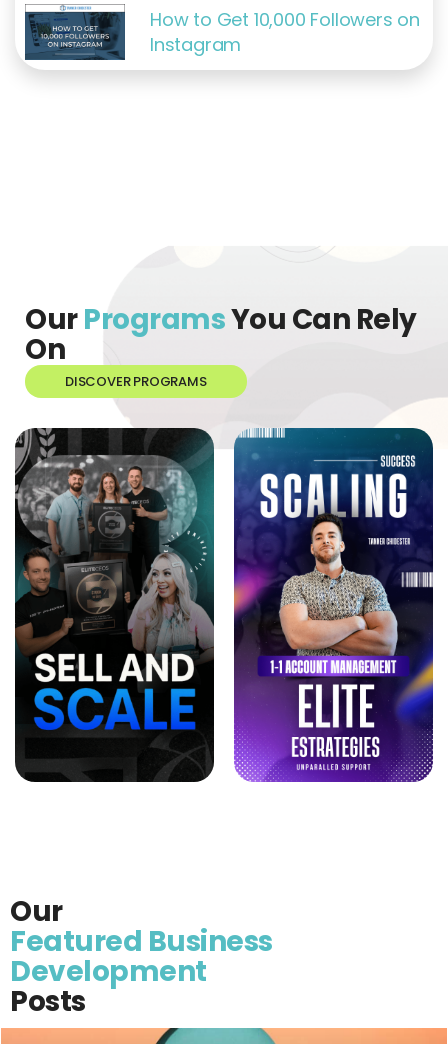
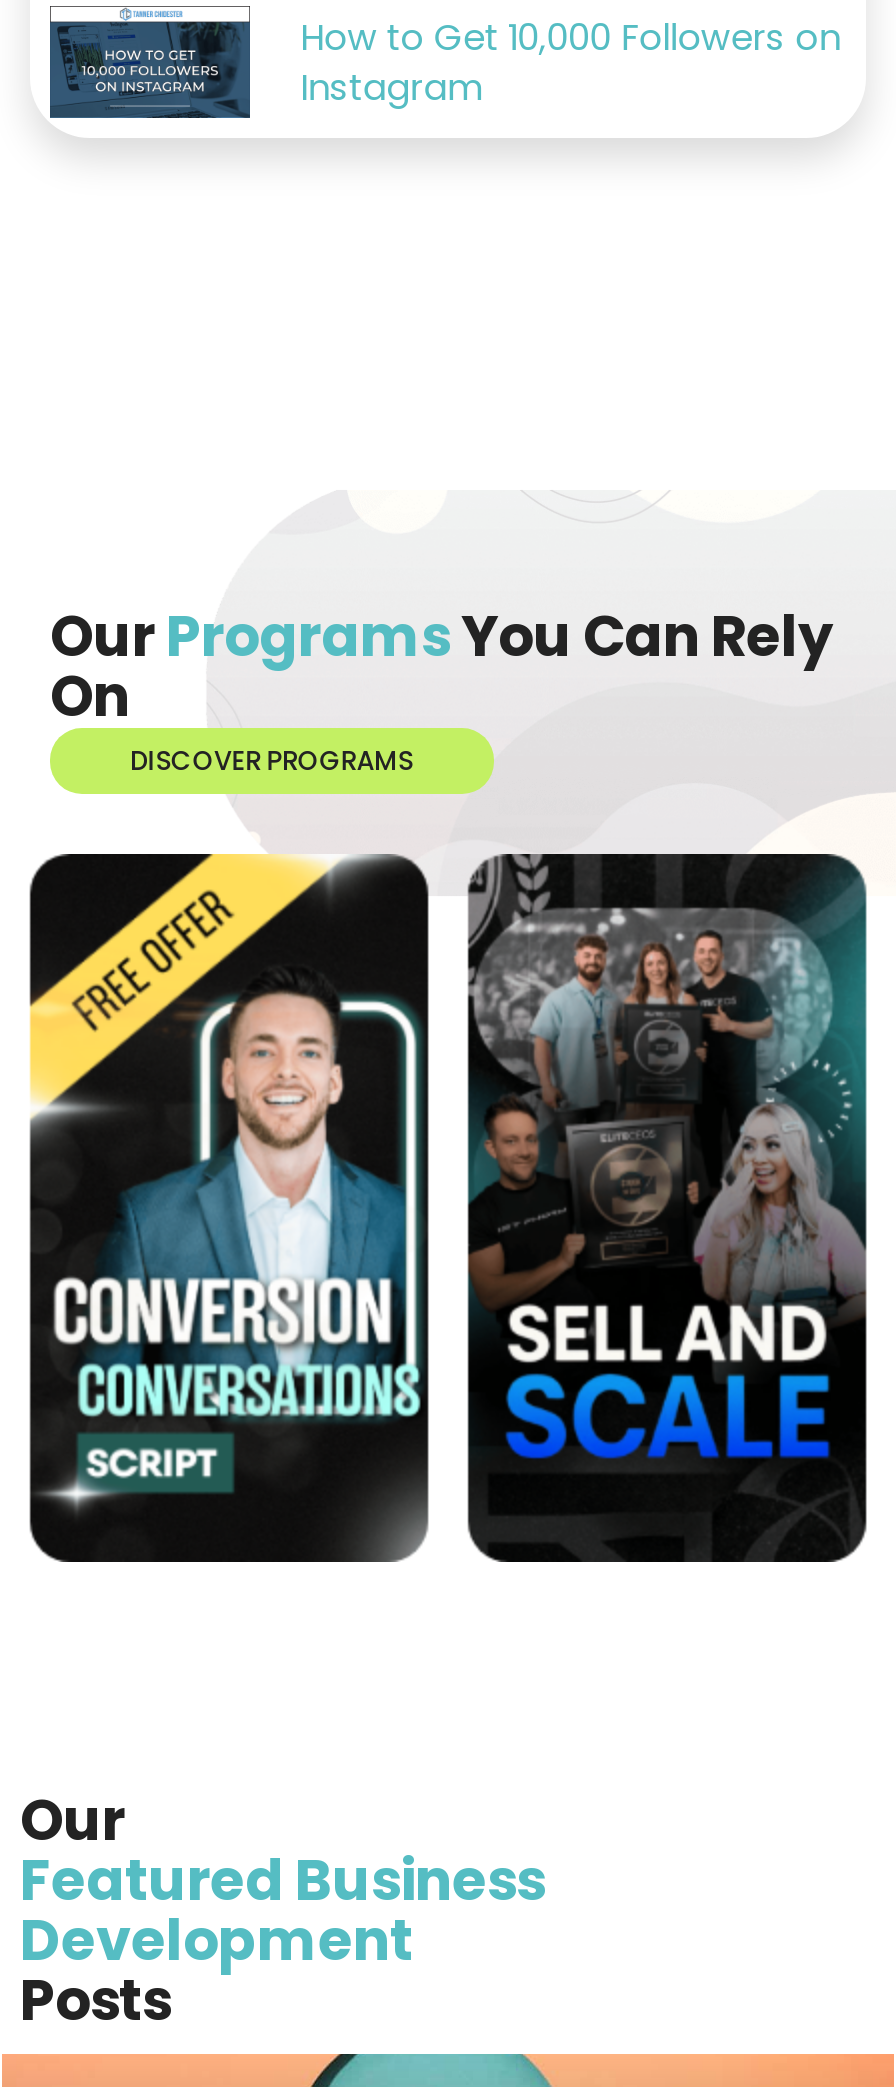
- [image]
+ [image]

- [image]
+ [image]
